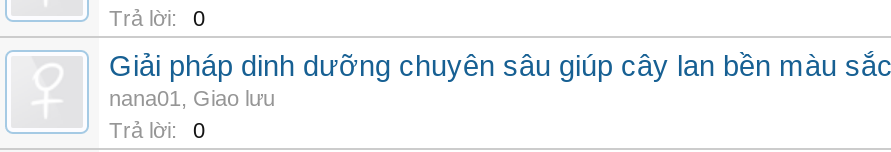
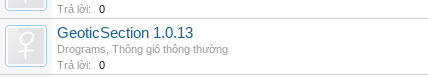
- Giải pháp dinh dưỡng chuyên sâu giúp cây lan bền màu sắc
- nana01, Giao lưu
+ GeoticSection 1.0.13
+ Drograms, Thông gió thông thường
